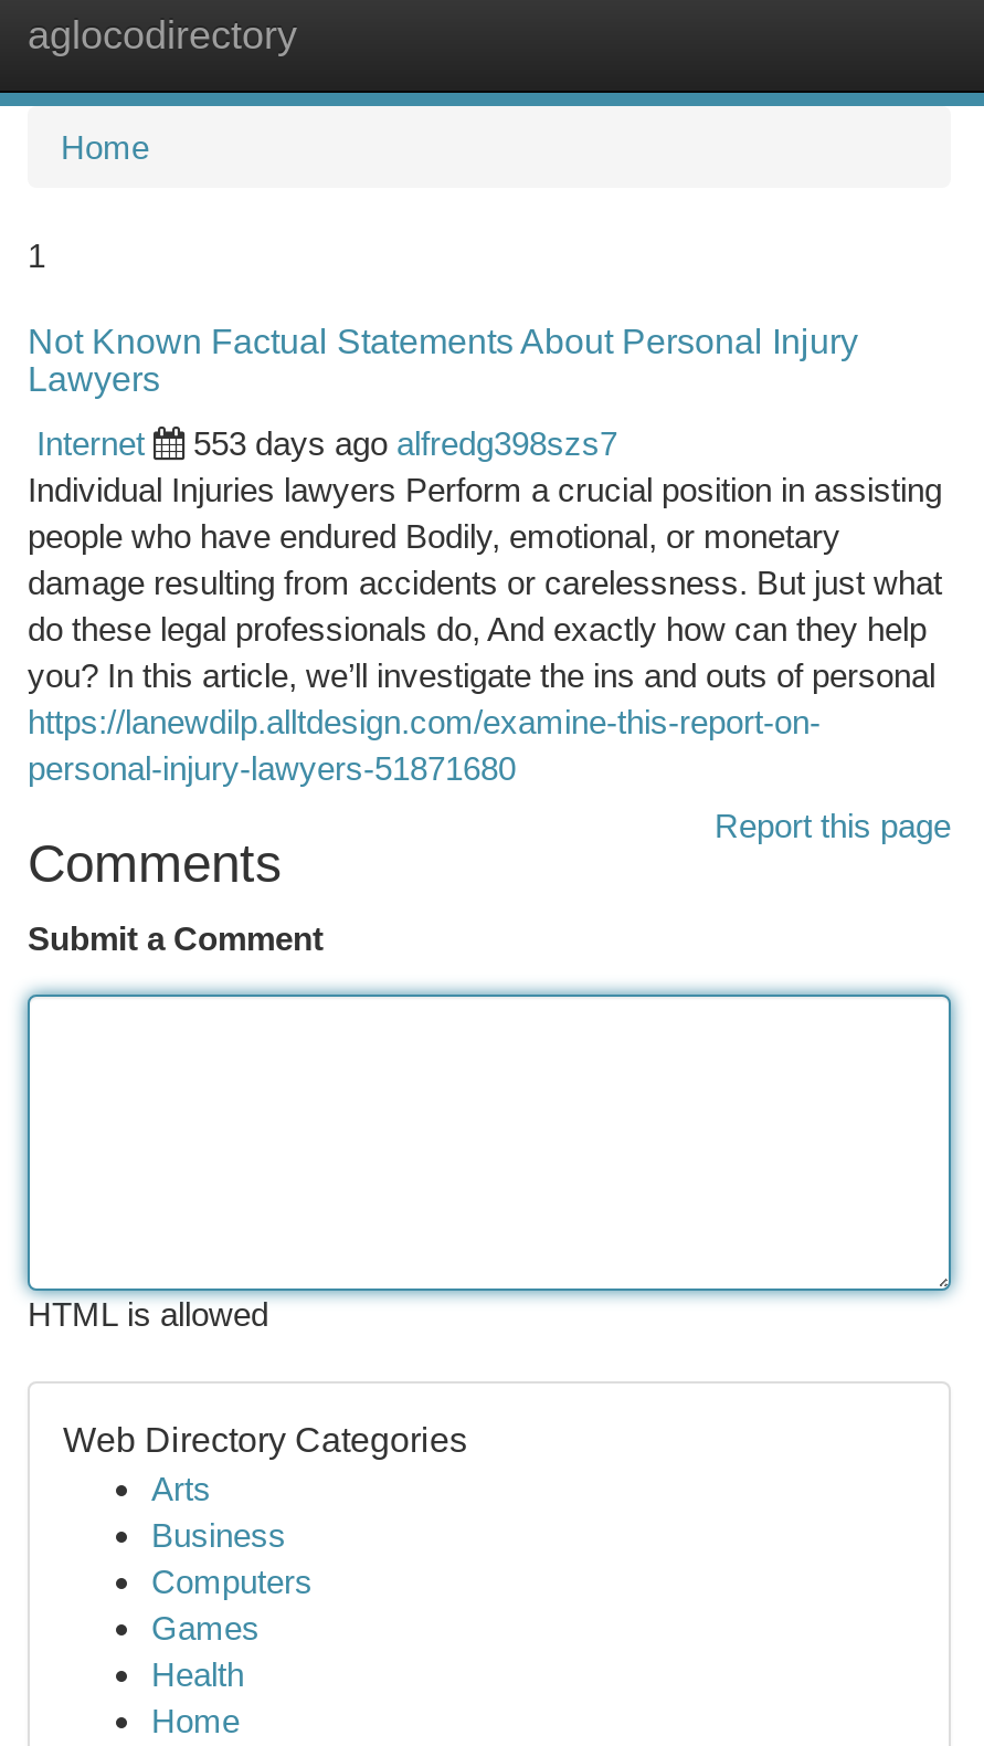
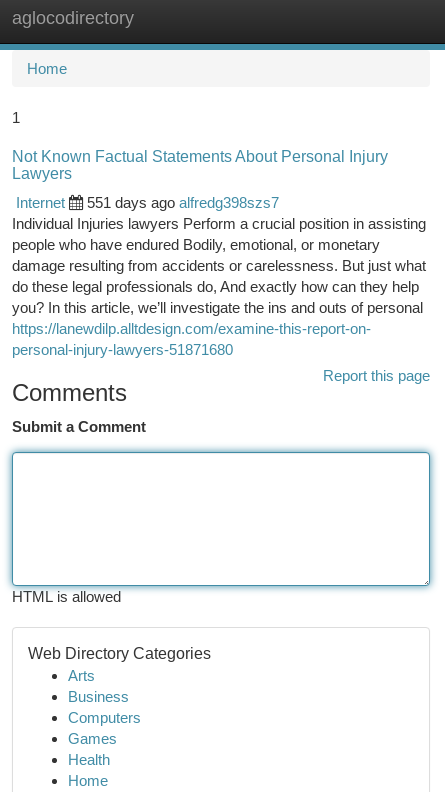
- 553 days ago alfredg398szs7
+ 551 days ago alfredg398szs7
